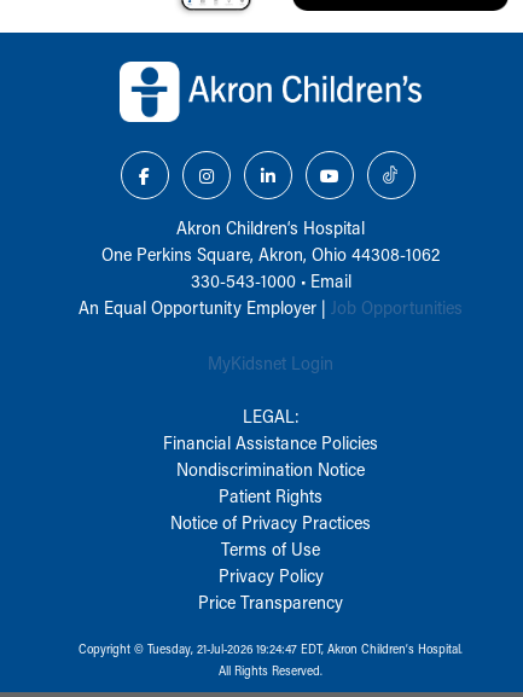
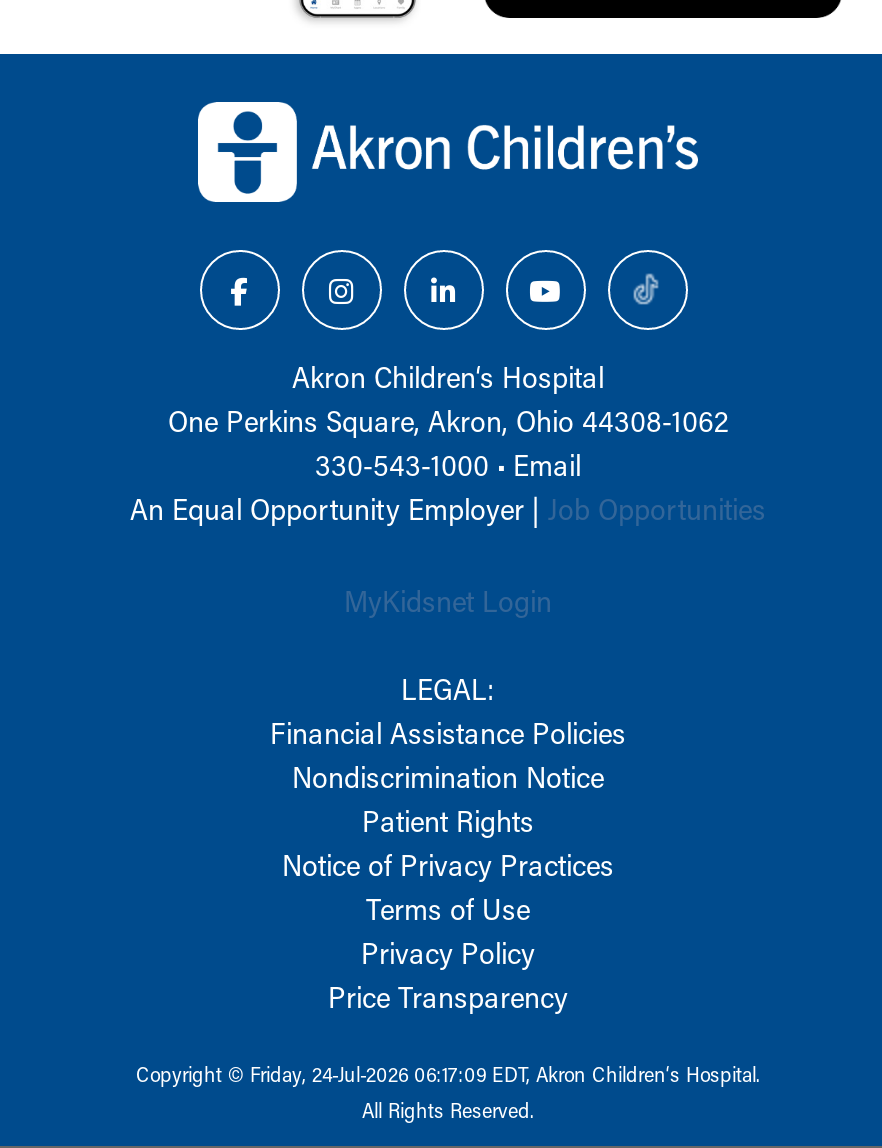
- Copyright © Tuesday, 21-Jul-2026 19:24:47 EDT, Akron Children‘s Hospital.
+ Copyright © Friday, 24-Jul-2026 06:17:09 EDT, Akron Children‘s Hospital.
